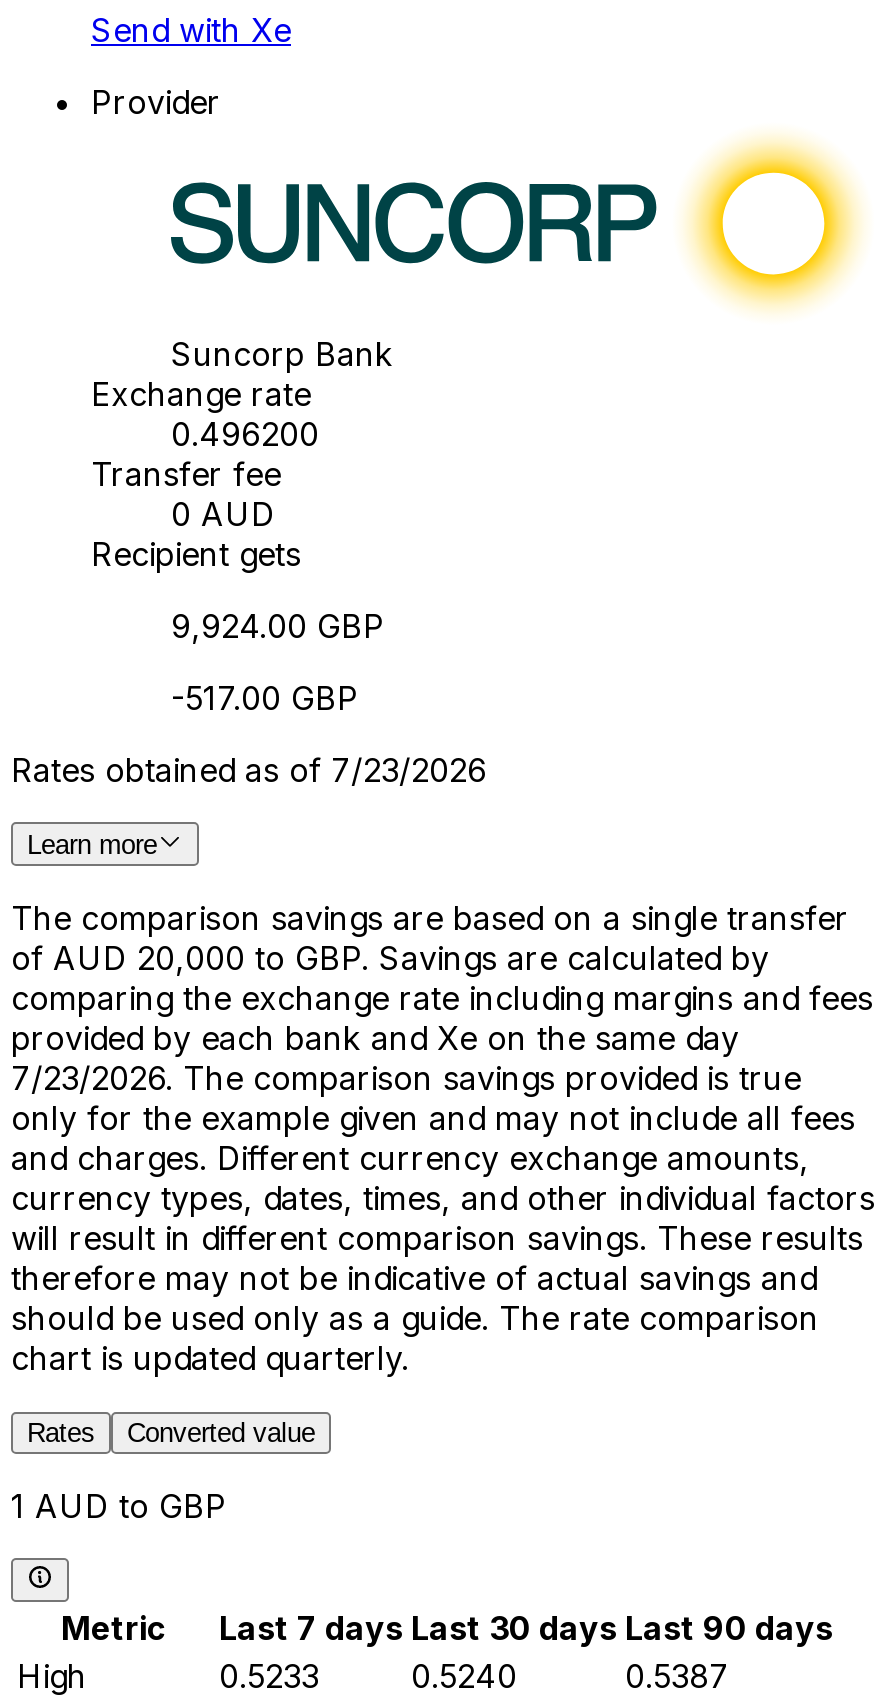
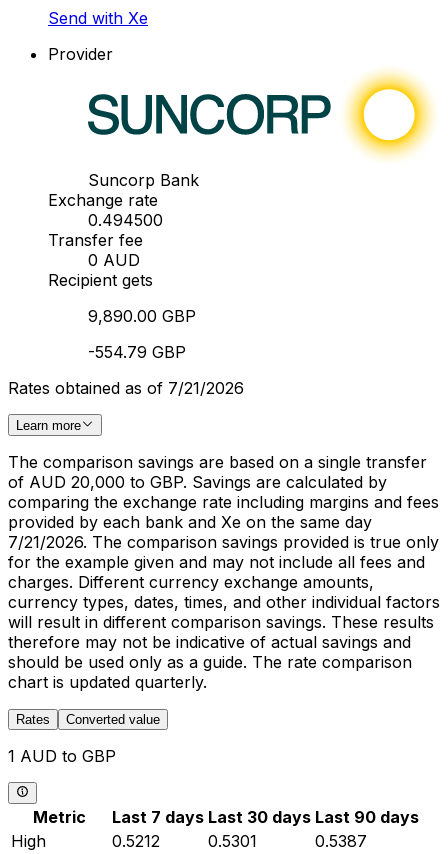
- 0.496200
+ 0.494500

- 9,924.00 GBP
+ 9,890.00 GBP

- -517.00 GBP
+ -554.79 GBP

- Rates obtained as of 7/23/2026
+ Rates obtained as of 7/21/2026

- 7/23/2026. The comparison savings provided is true
- only for the example given and may not include all fees
- and charges. Different currency exchange amounts,
+ 7/21/2026. The comparison savings provided is true only
+ for the example given and may not include all fees and
+ charges. Different currency exchange amounts,

- 0.5233
+ 0.5212

- 0.5240
+ 0.5301
